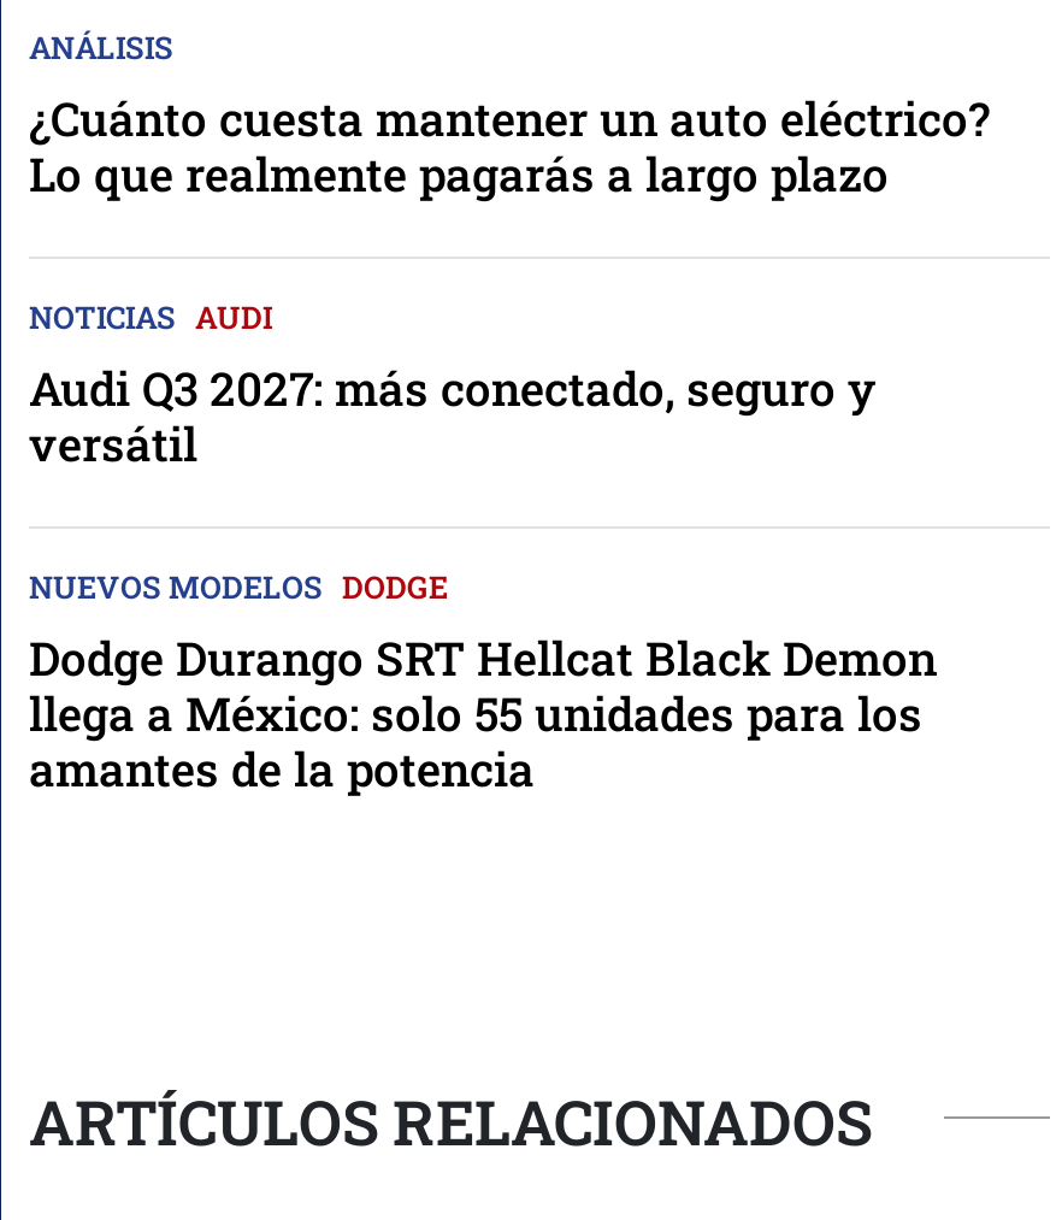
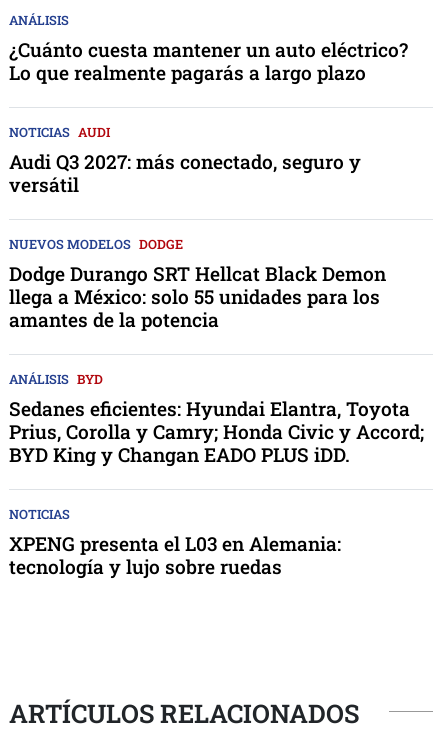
+ ANÁLISIS BYD
+ Sedanes eficientes: Hyundai Elantra, Toyota
+ Prius, Corolla y Camry; Honda Civic y Accord;
+ BYD King y Changan EADO PLUS iDD.
+ NOTICIAS
+ XPENG presenta el L03 en Alemania:
+ tecnología y lujo sobre ruedas
